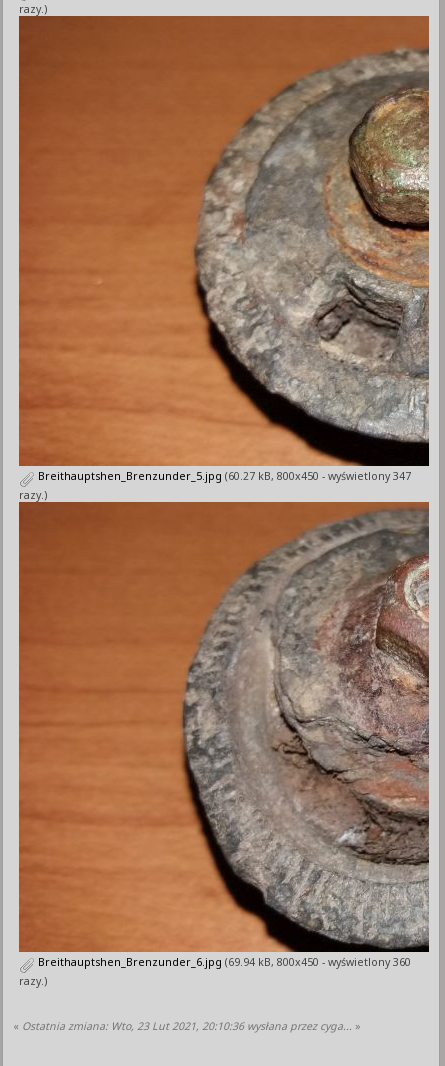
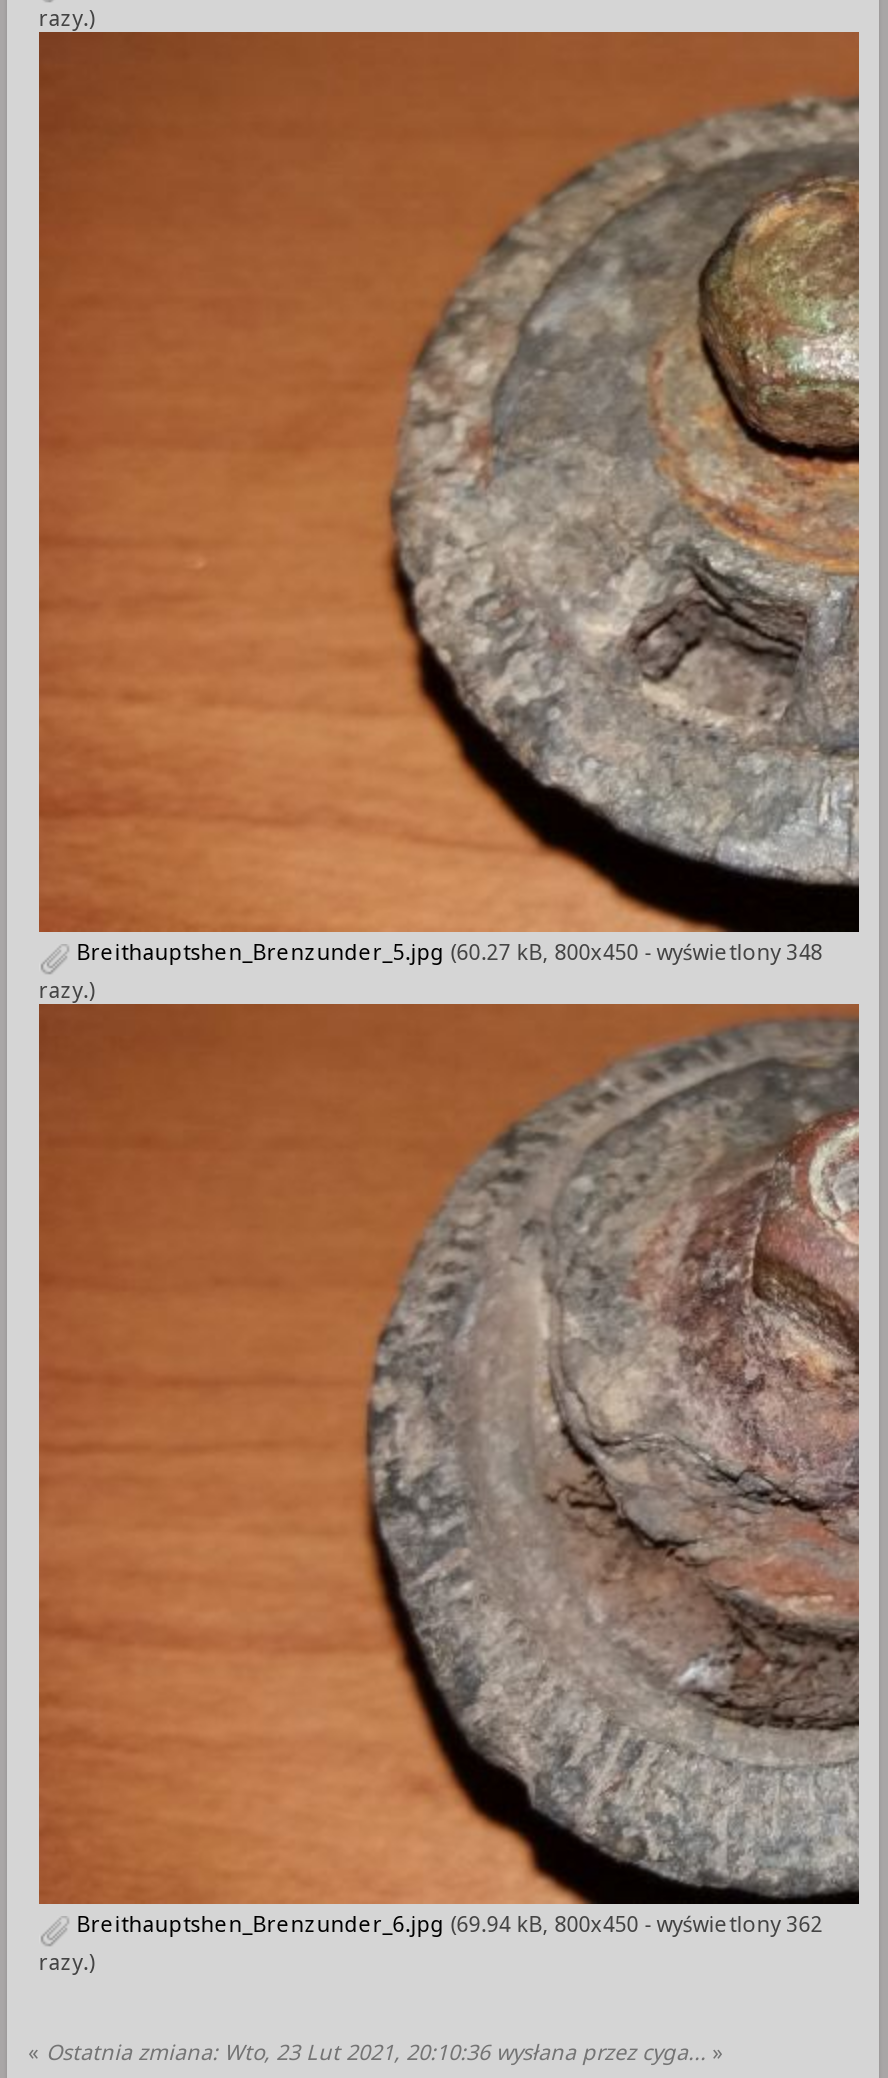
- Breithauptshen_Brenzunder_5.jpg (60.27 kB, 800x450 - wyświetlony 347
+ Breithauptshen_Brenzunder_5.jpg (60.27 kB, 800x450 - wyświetlony 348

- Breithauptshen_Brenzunder_6.jpg (69.94 kB, 800x450 - wyświetlony 360
+ Breithauptshen_Brenzunder_6.jpg (69.94 kB, 800x450 - wyświetlony 362
